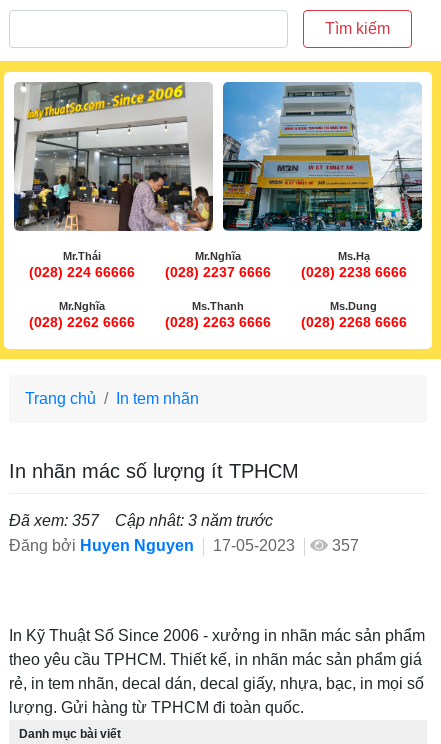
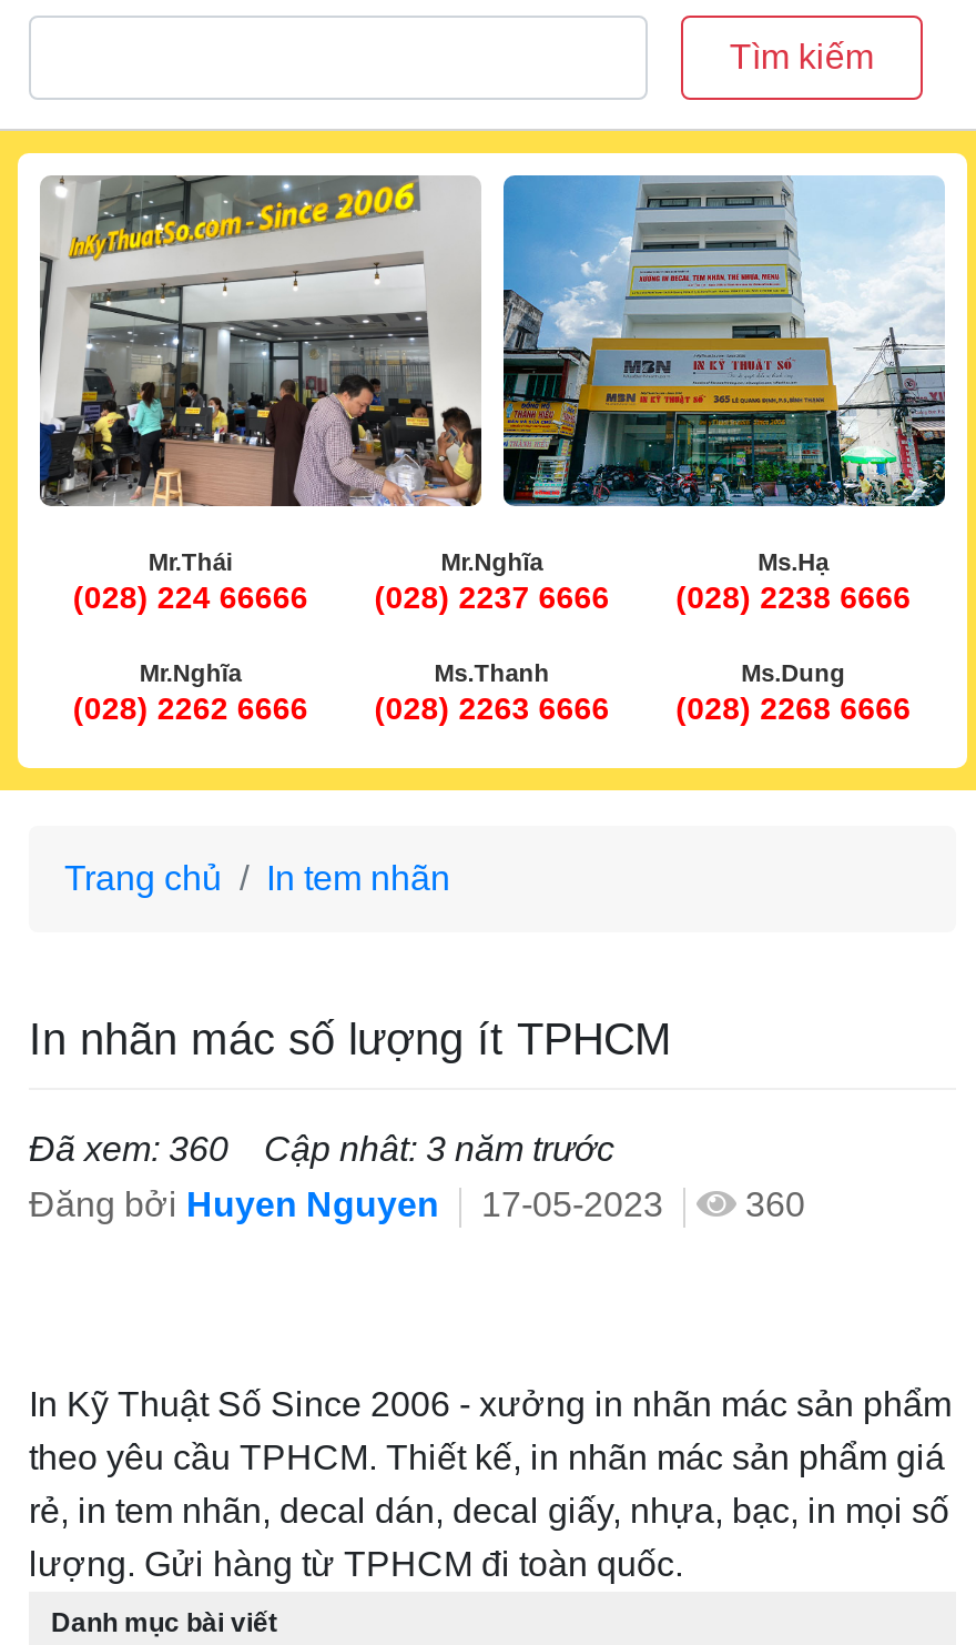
- Đã xem: 357 Cập nhât: 3 năm trước
+ Đã xem: 360 Cập nhât: 3 năm trước

- Đăng bởi Huyen Nguyen 17-05-2023 357
+ Đăng bởi Huyen Nguyen 17-05-2023 360
